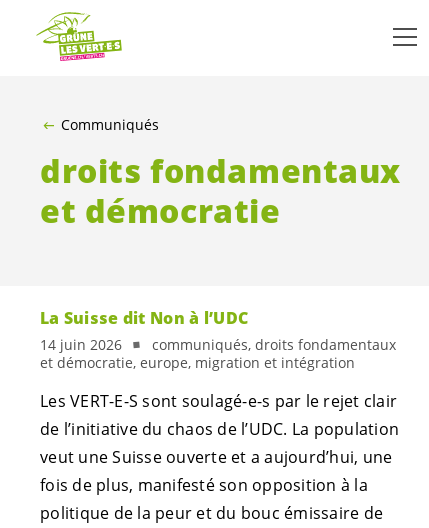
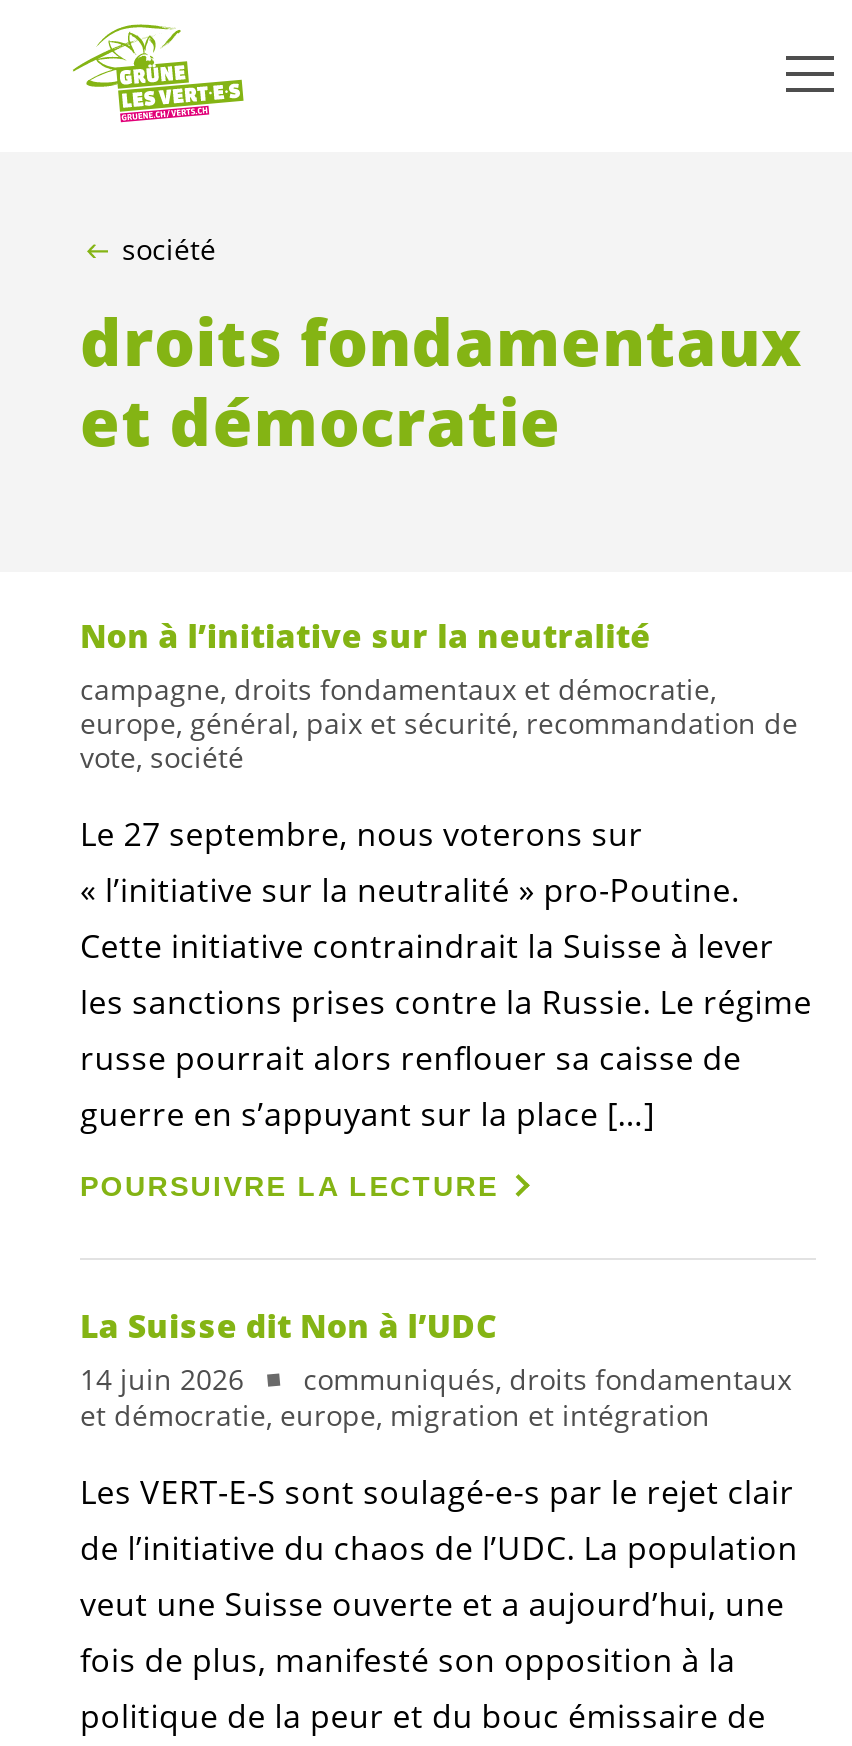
- Communiqués
+ société

+ Non à l’initiative sur la neutralité
+ campagne, droits fondamentaux et démocratie,
+ europe, général, paix et sécurité, recommandation de
+ vote, société
+ Le 27 septembre, nous voterons sur
+ « l’initiative sur la neutralité » pro-Poutine.
+ Cette initiative contraindrait la Suisse à lever
+ les sanctions prises contre la Russie. Le régime
+ russe pourrait alors renflouer sa caisse de
+ guerre en s’appuyant sur la place […]
+ POURSUIVRE LA LECTURE
